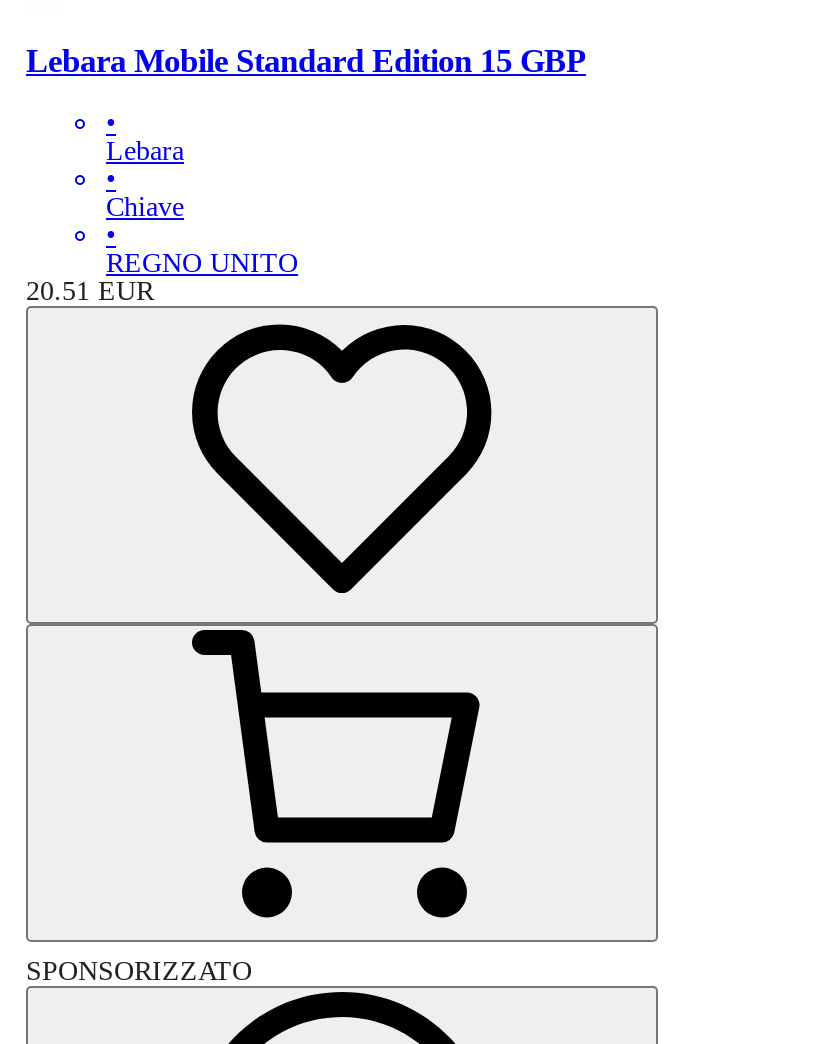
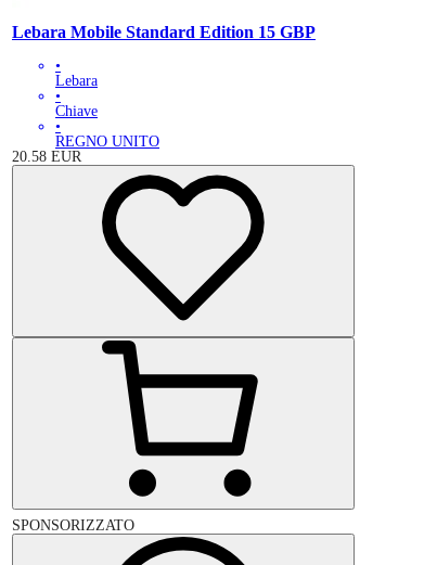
- 20.51 EUR
+ 20.58 EUR
